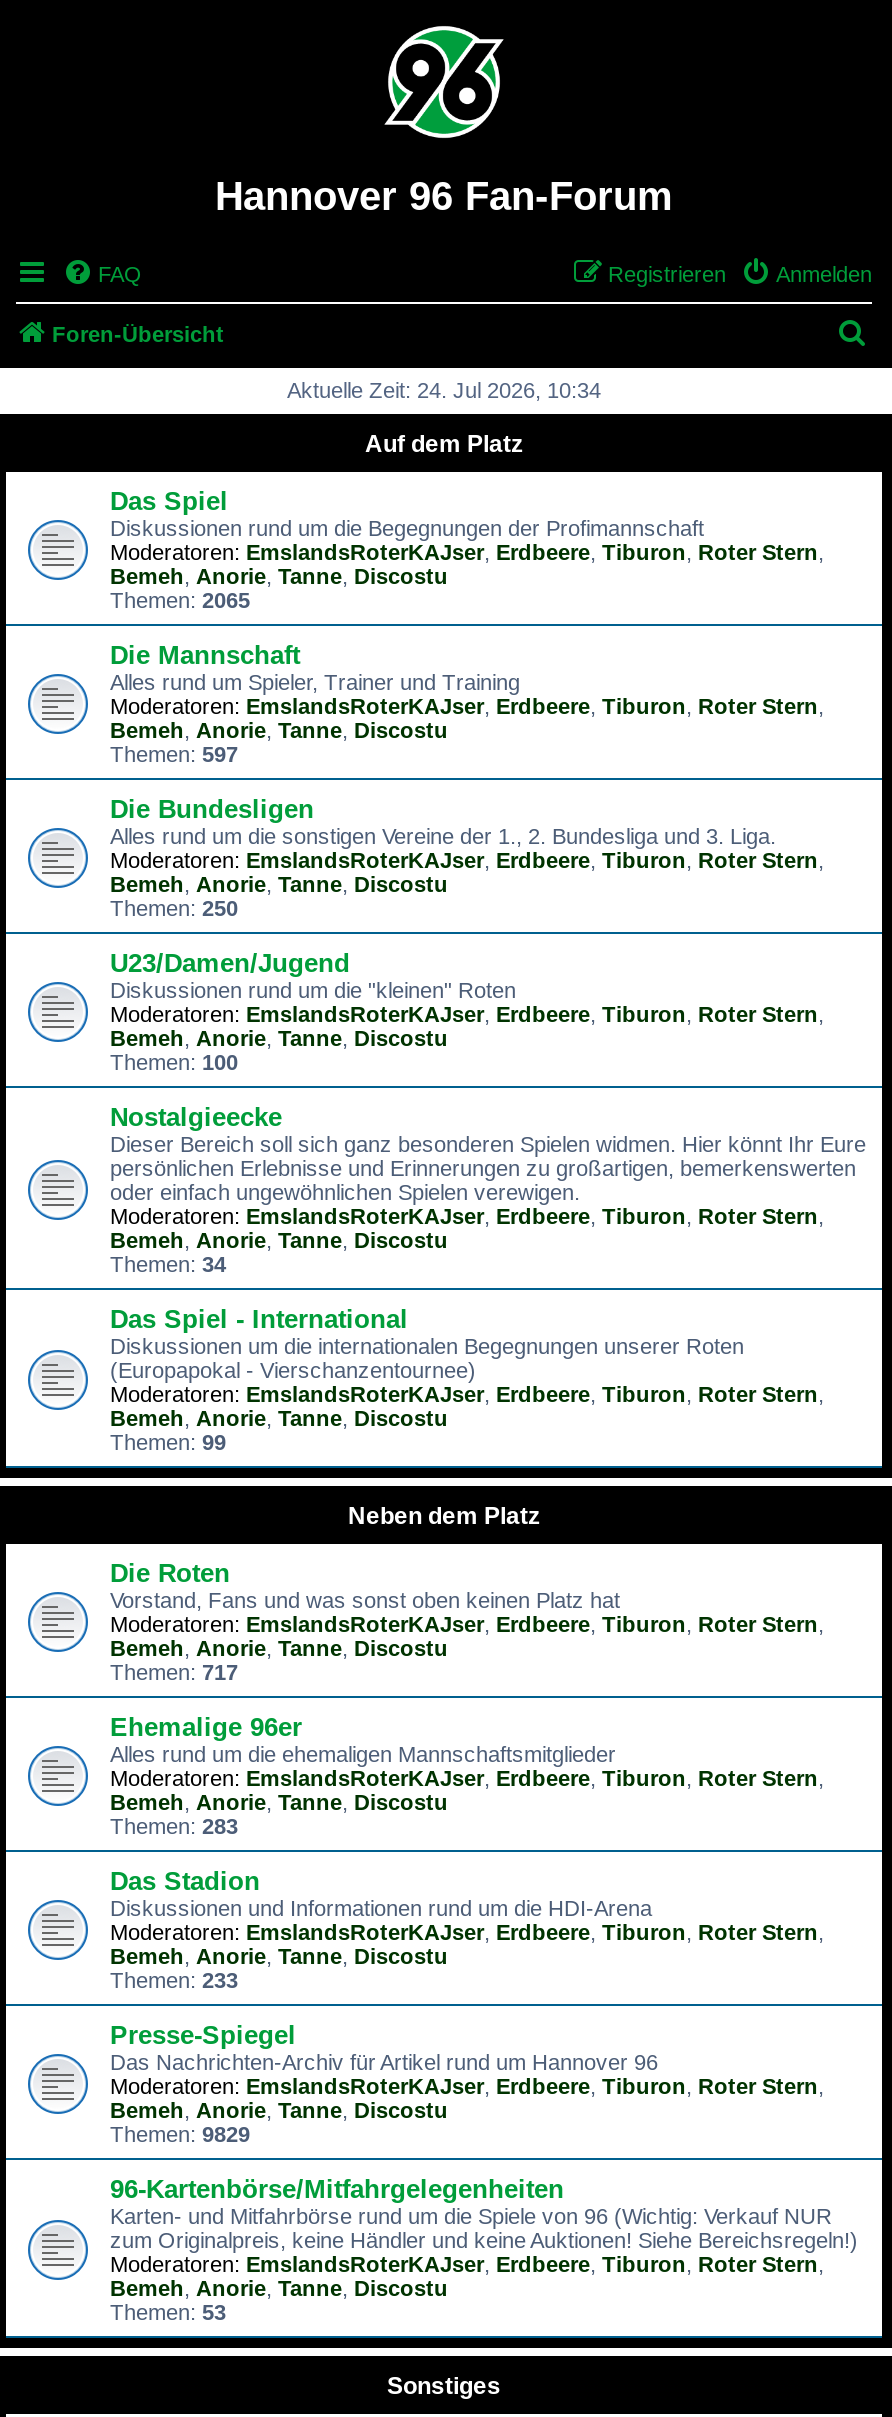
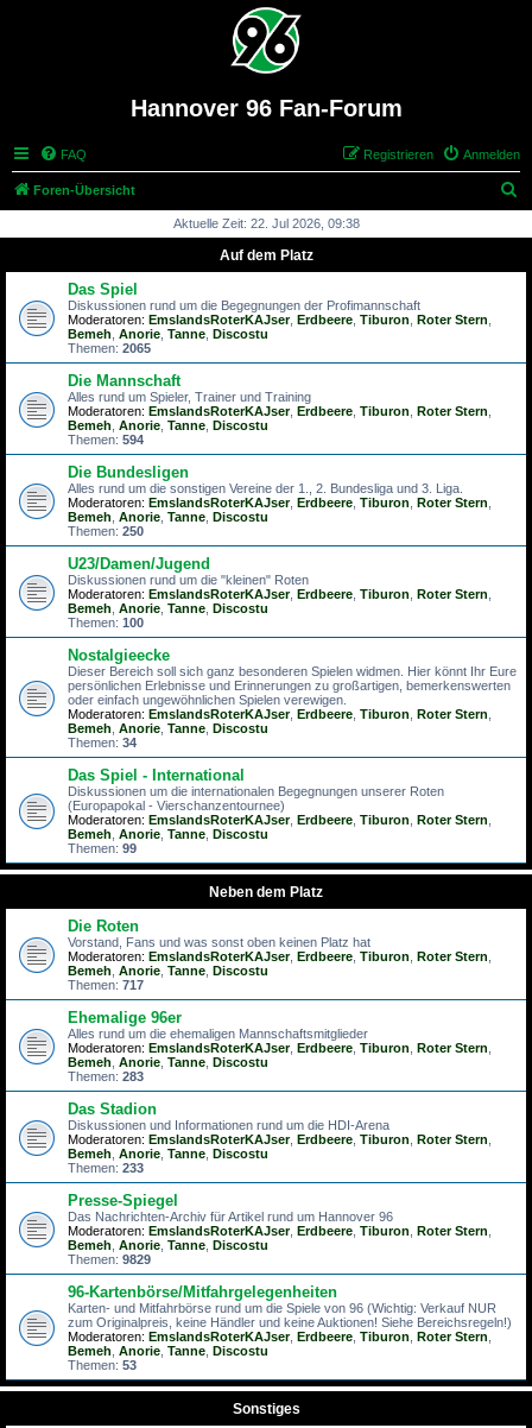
- Aktuelle Zeit: 24. Jul 2026, 10:34
+ Aktuelle Zeit: 22. Jul 2026, 09:38

- Themen: 597
+ Themen: 594
